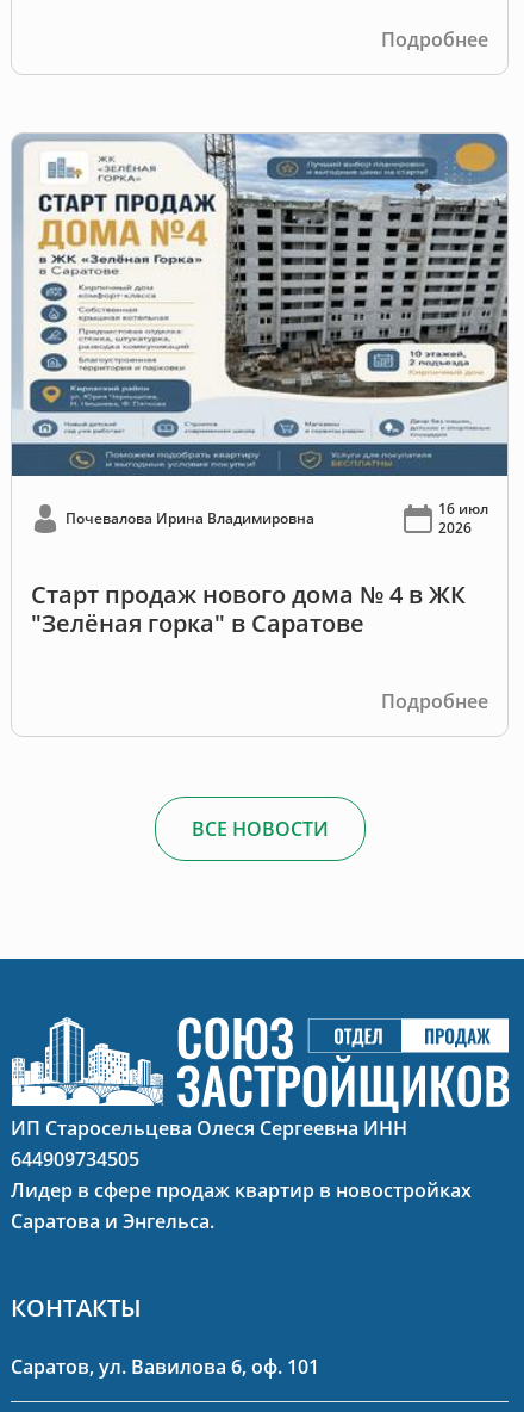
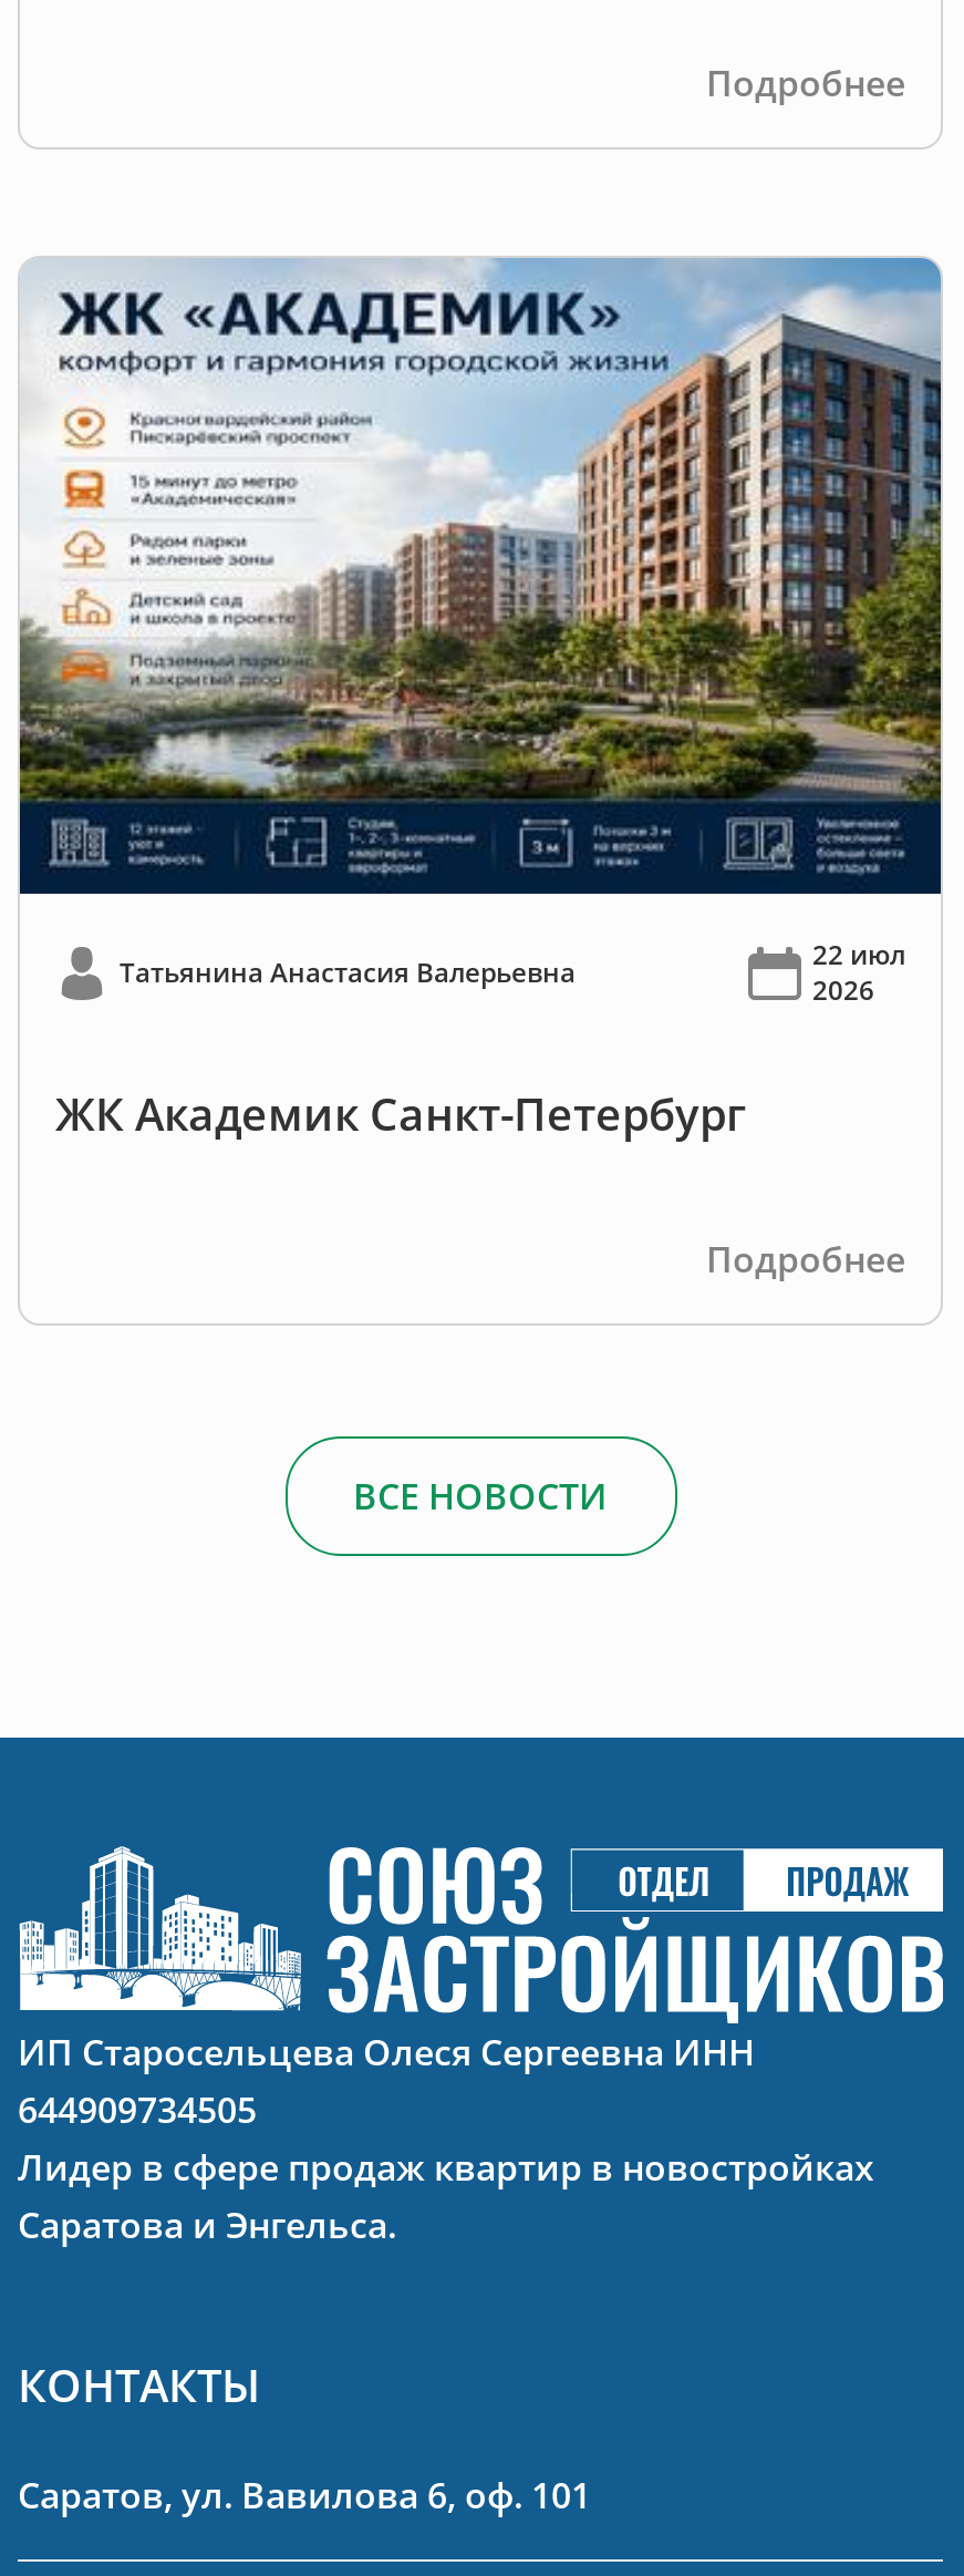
- [image]
- Почевалова Ирина Владимировна
- 16 июл
+ [image]
+ Татьянина Анастасия Валерьевна
+ 22 июл

- Старт продаж нового дома № 4 в ЖК
- "Зелёная горка" в Саратове
+ ЖК Академик Санкт-Петербург
